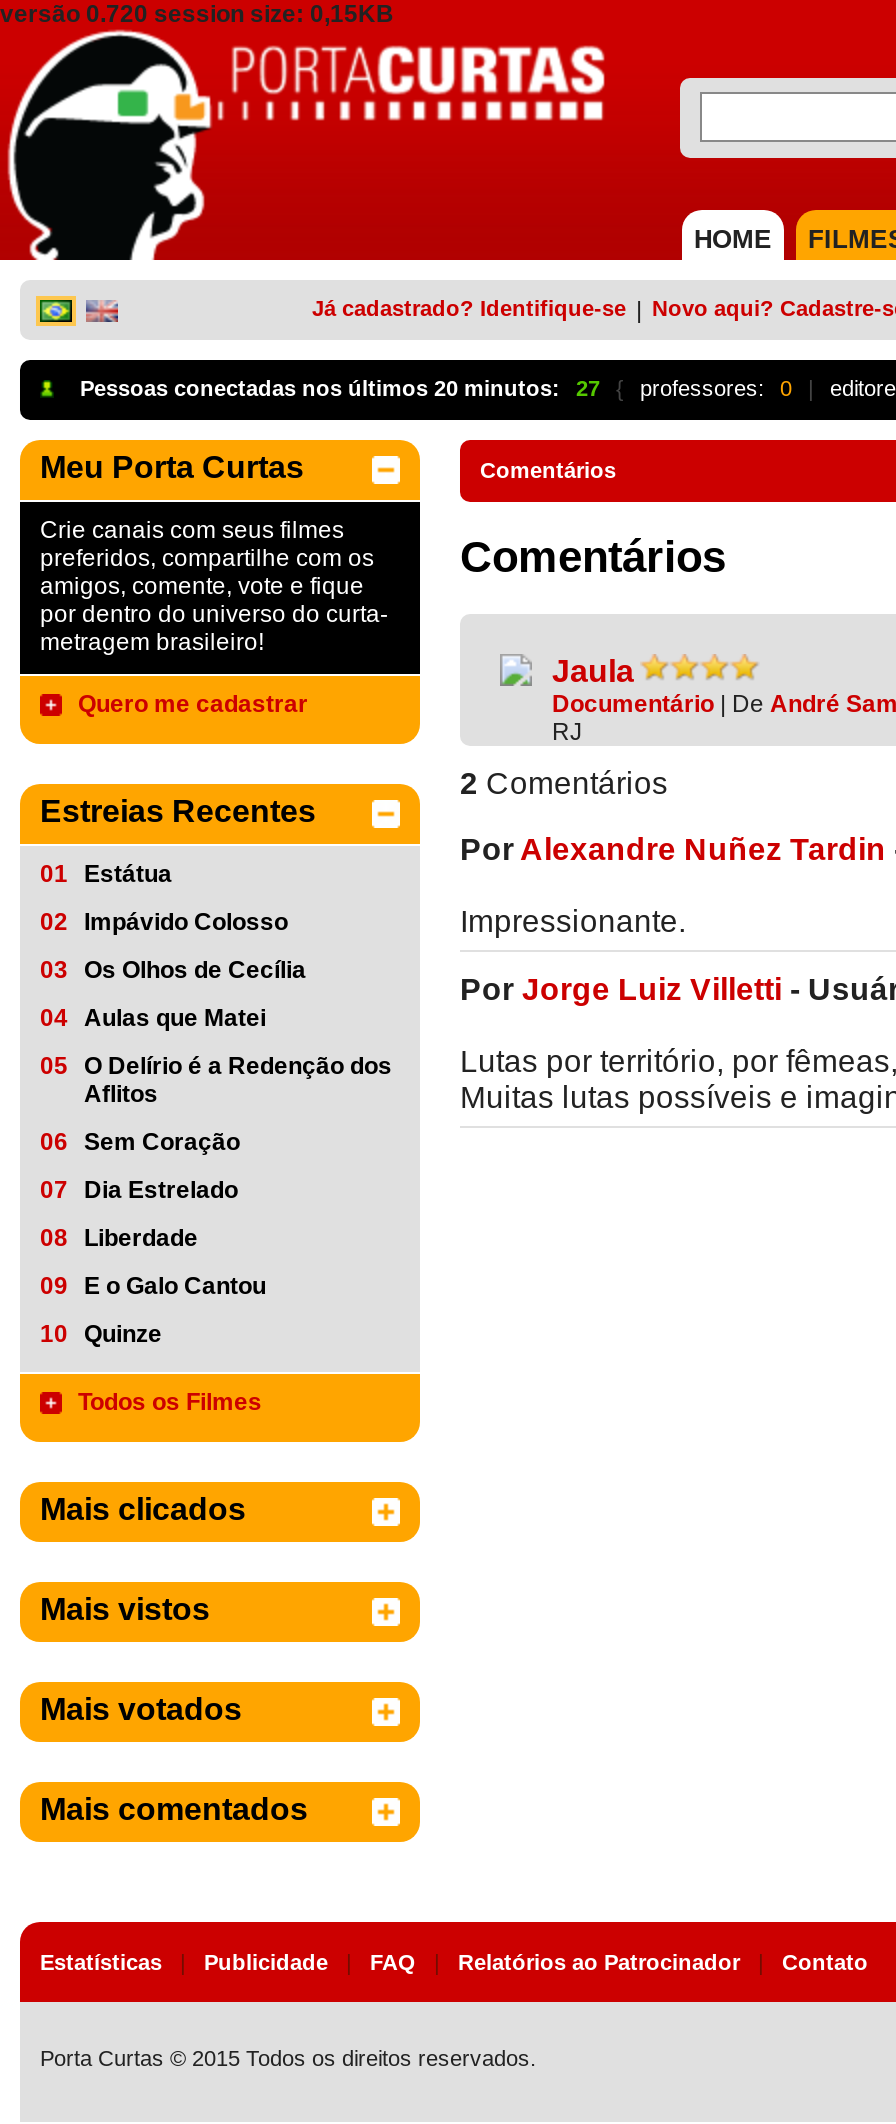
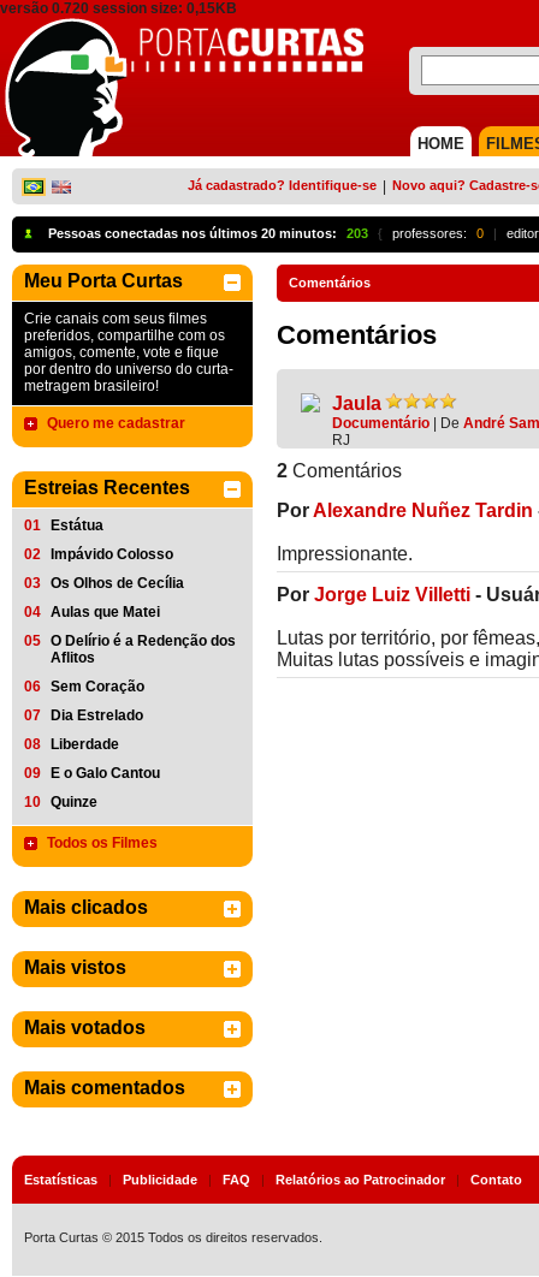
- 27
+ 203
